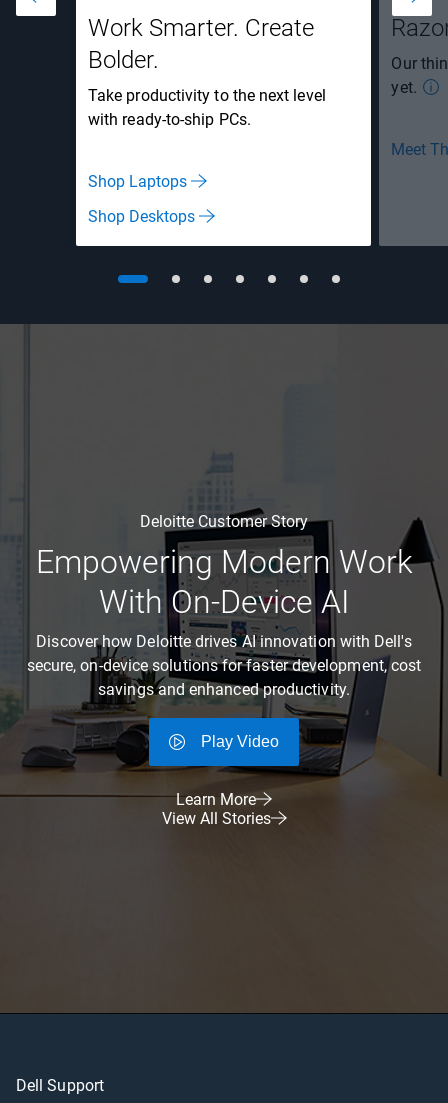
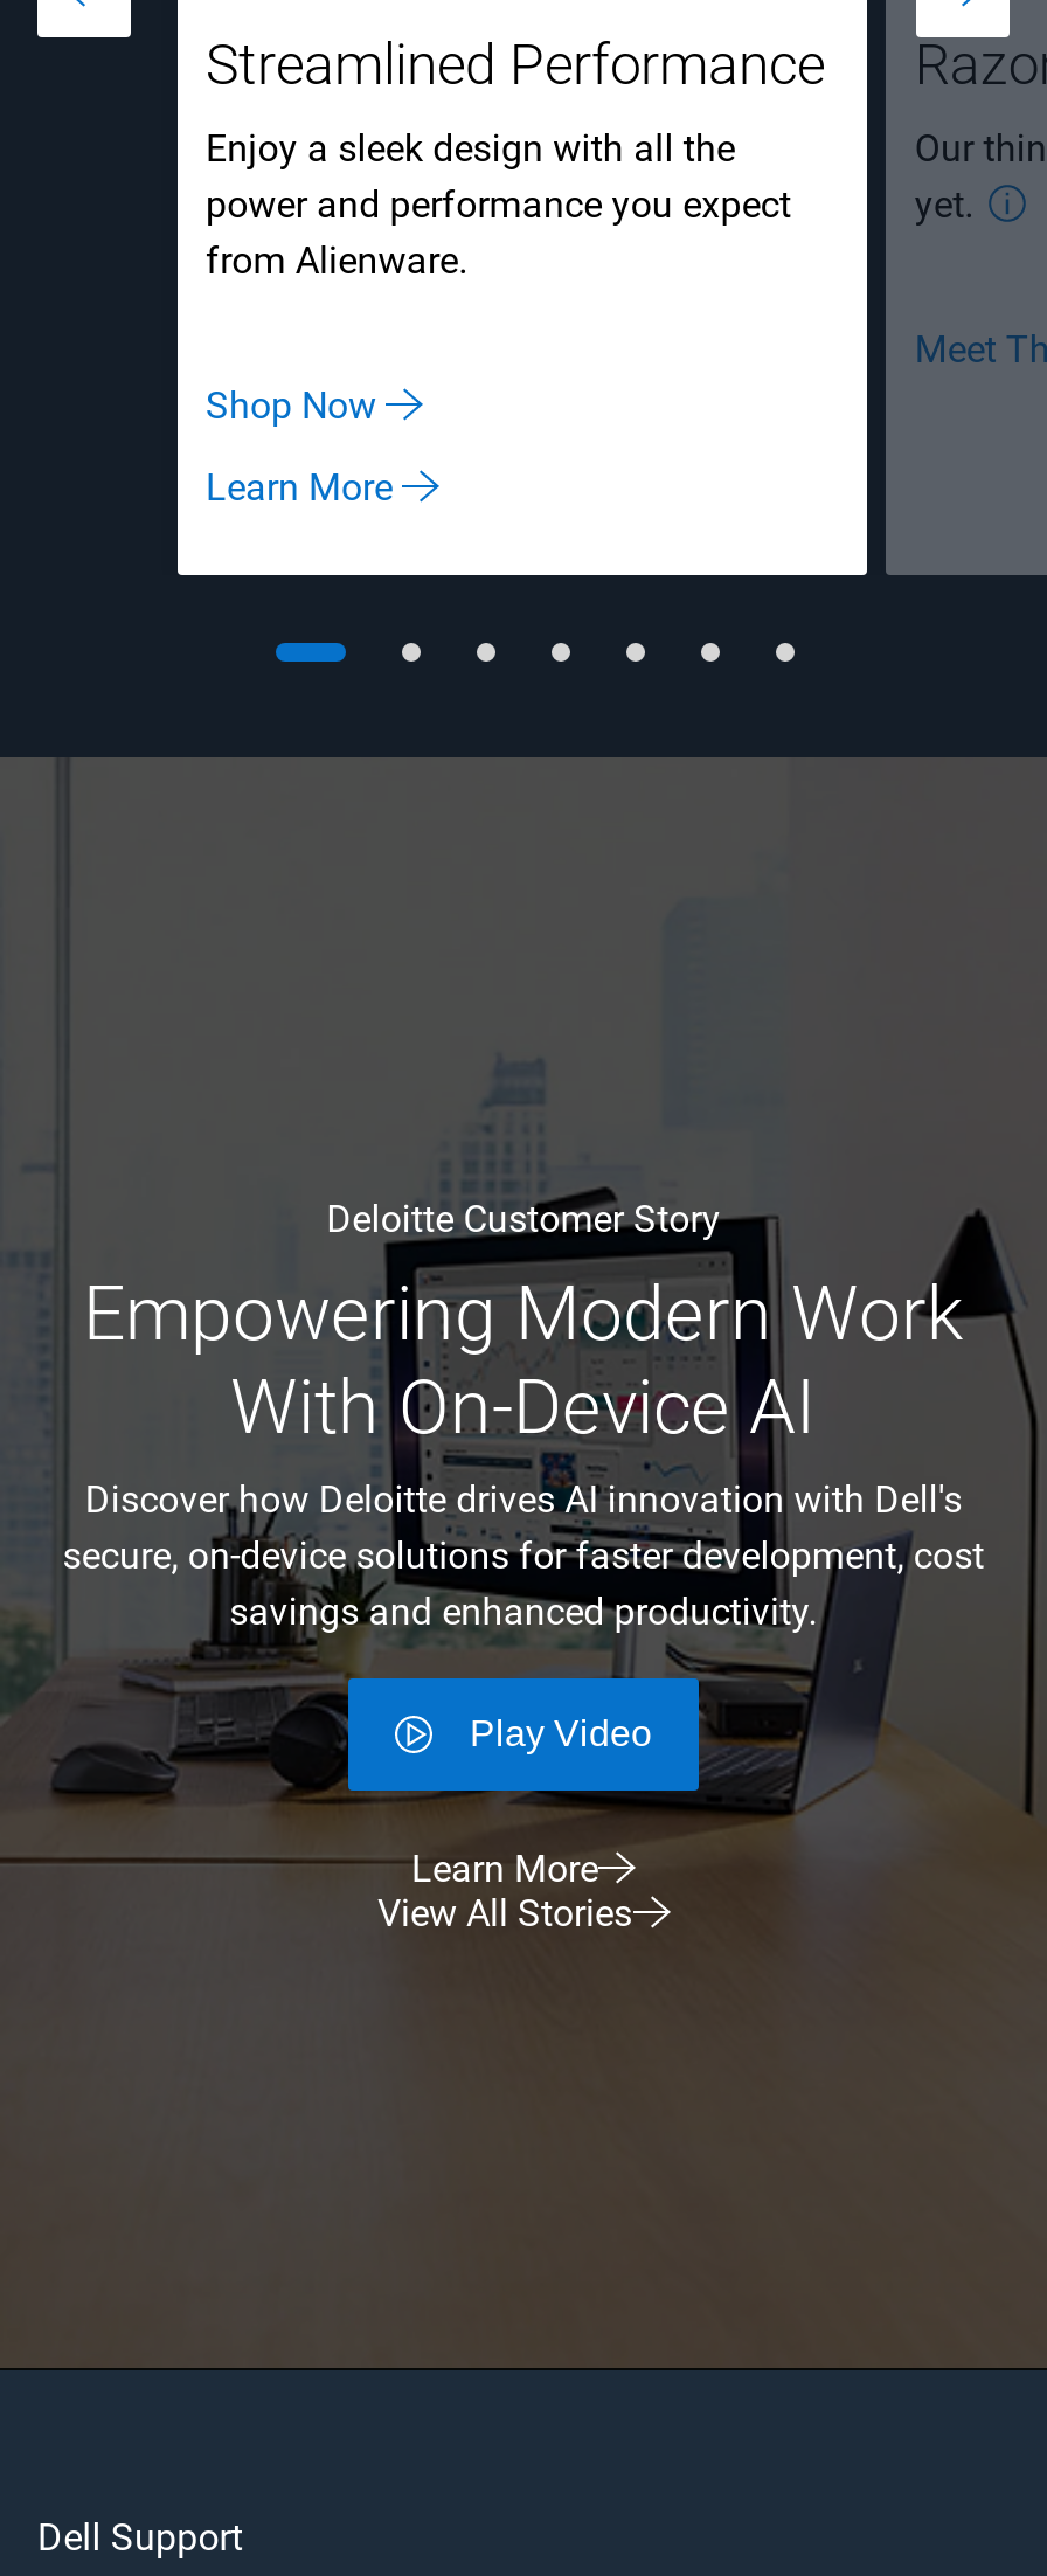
- Work Smarter. Create
- Bolder.
- Take productivity to the next level
- with ready-to-ship PCs.
+ Streamlined Performance
+ Enjoy a sleek design with all the
+ power and performance you expect
+ from Alienware.

- Shop Laptops
+ Shop Now

- Shop Desktops
+ Learn More
